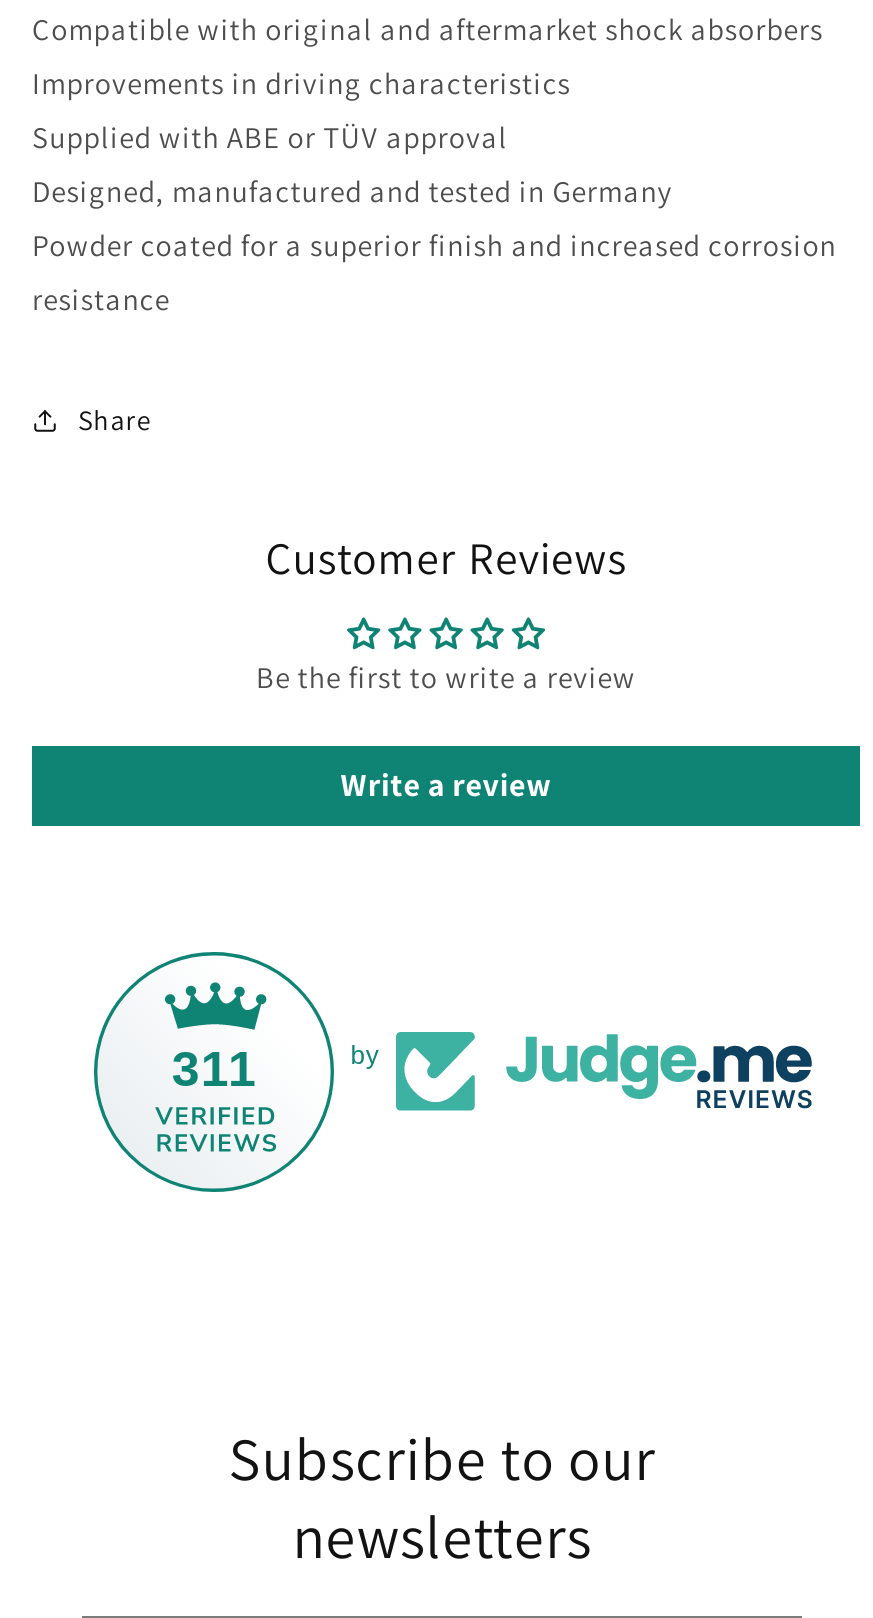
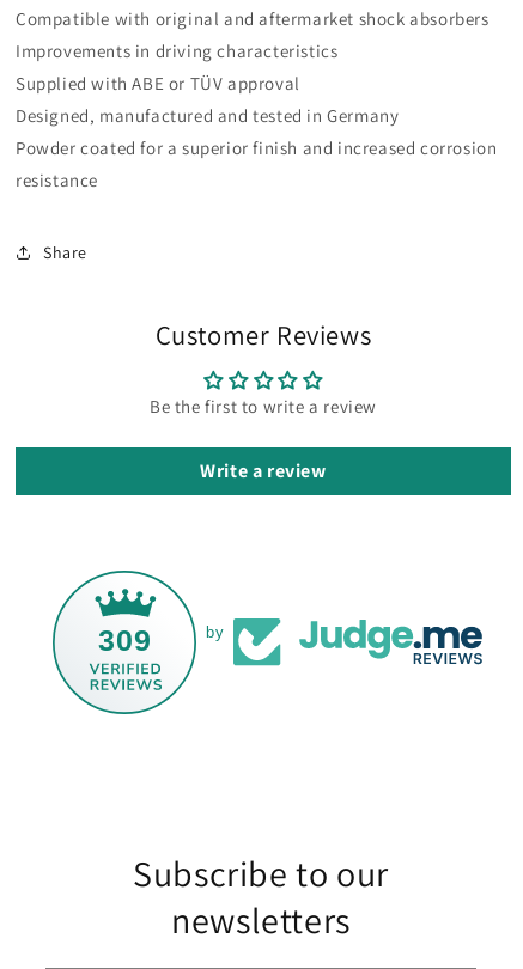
- 311
+ 309
